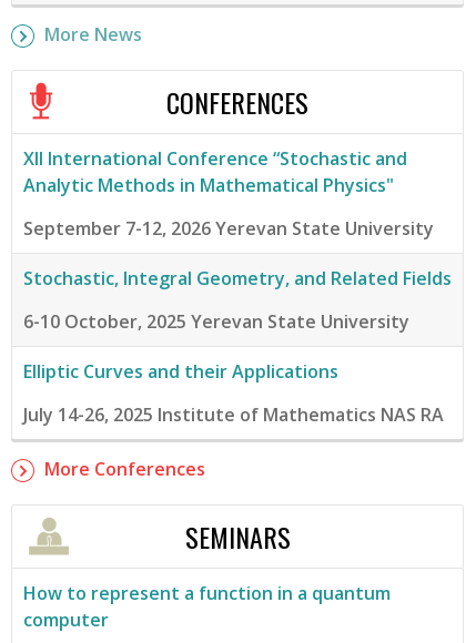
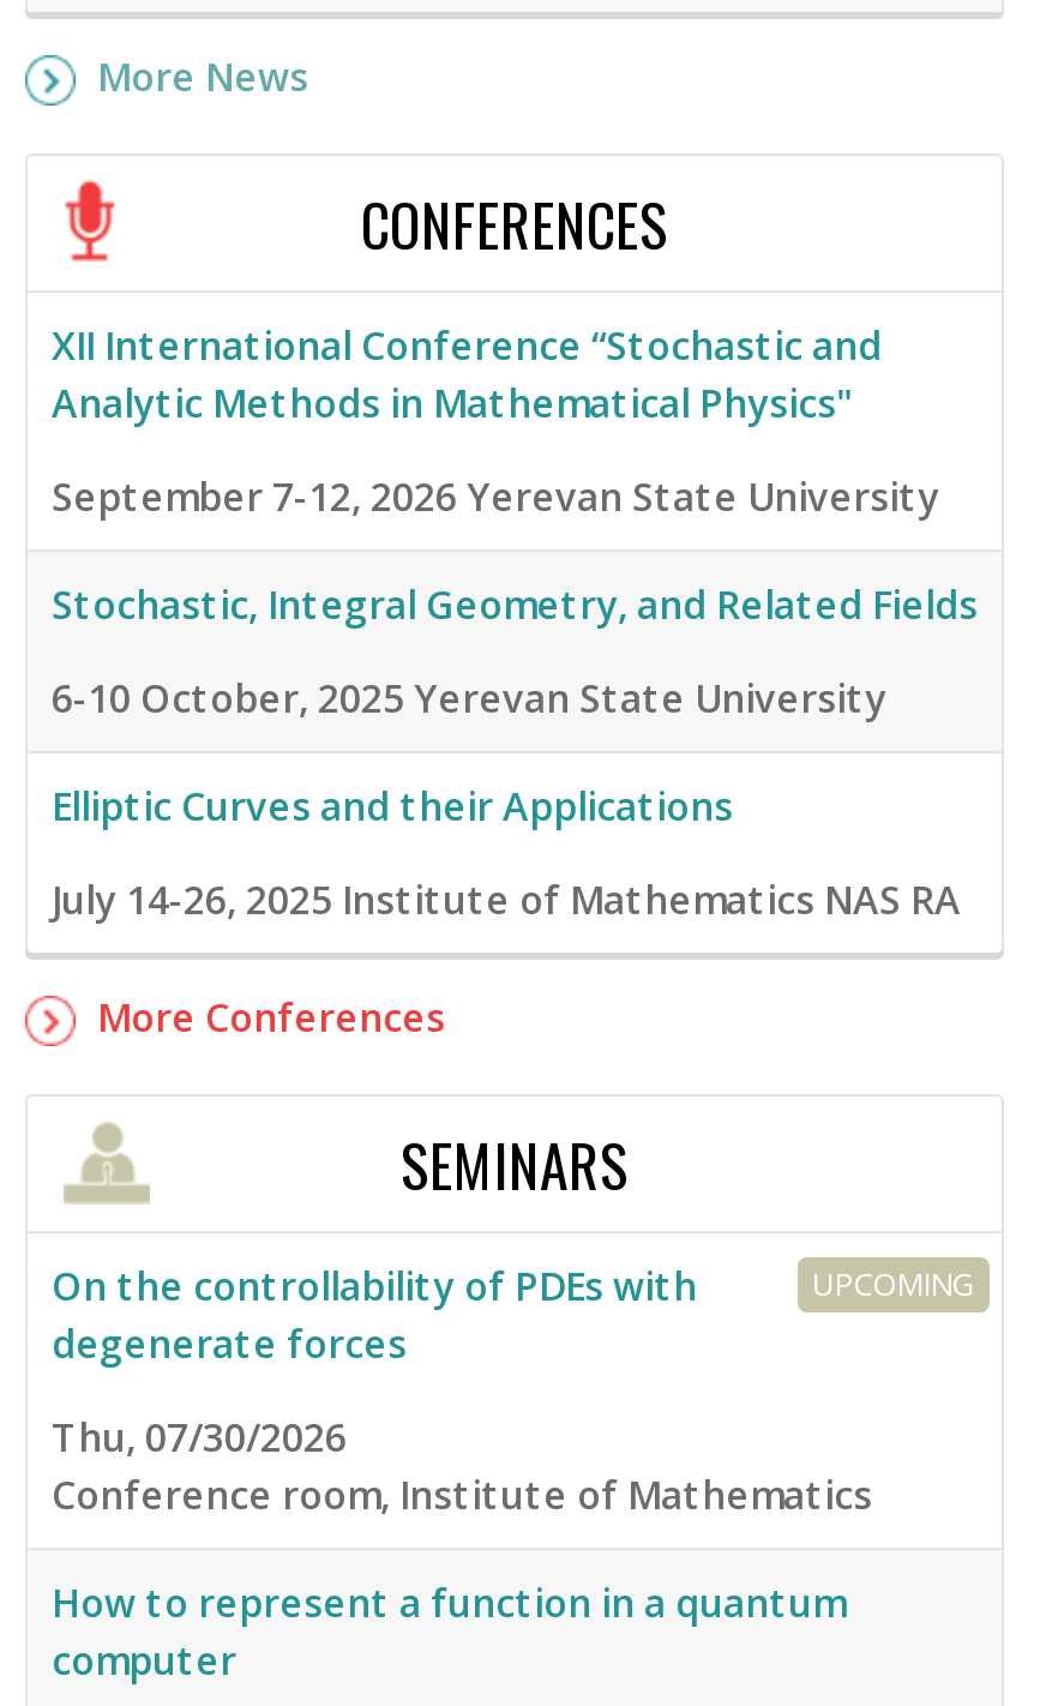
+ UPCOMING
+ On the controllability of PDEs with
+ degenerate forces
+ Thu, 07/30/2026
+ Conference room, Institute of Mathematics
